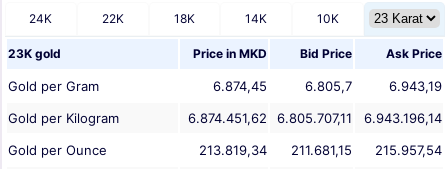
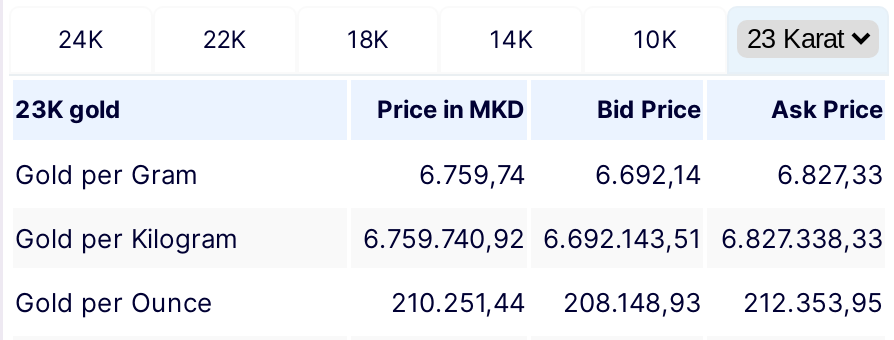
- 6.874,45
+ 6.759,74

- 6.805,7
+ 6.692,14

- 6.943,19
+ 6.827,33

- 6.874.451,62
- 6.805.707,11
- 6.943.196,14
+ 6.759.740,92 6.692.143,51
+ 6.827.338,33

- 213.819,34
+ 210.251,44

- 211.681,15
+ 208.148,93

- 215.957,54
+ 212.353,95
